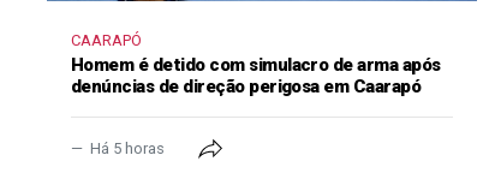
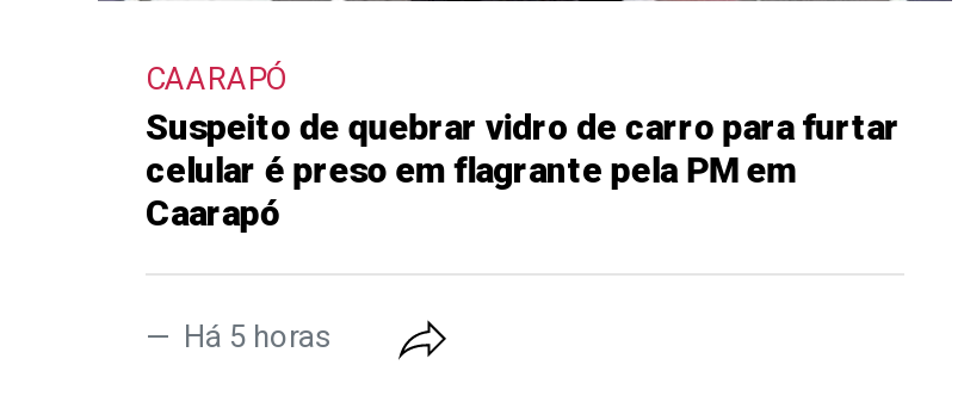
- Homem é detido com simulacro de arma após
- denúncias de direção perigosa em Caarapó
+ Suspeito de quebrar vidro de carro para furtar
+ celular é preso em flagrante pela PM em
+ Caarapó
